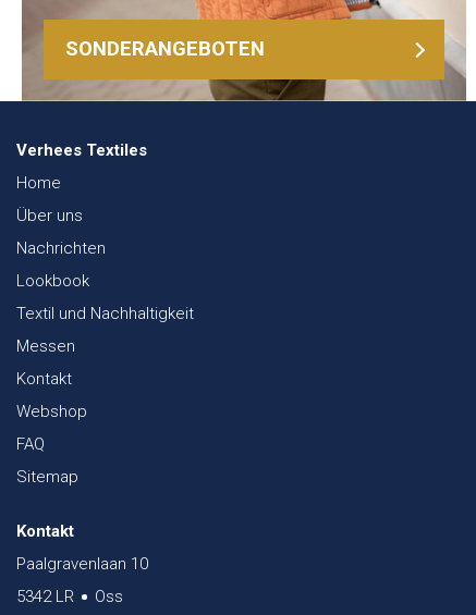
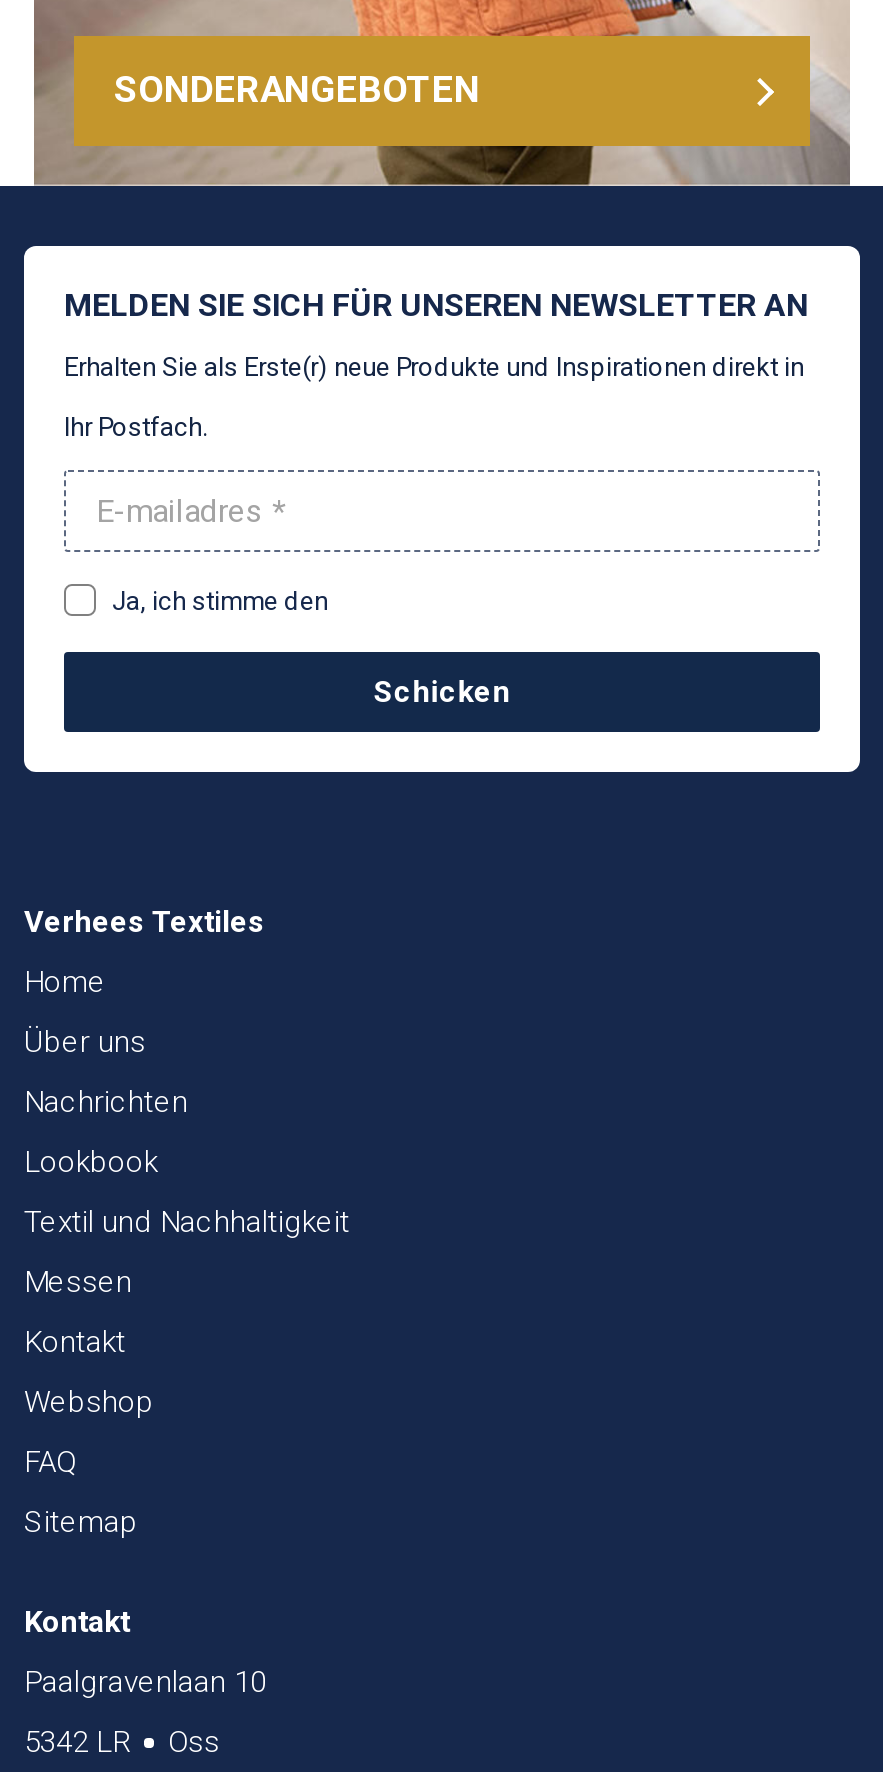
+ [image]
+ MELDEN SIE SICH FÜR UNSEREN NEWSLETTER AN
+ Erhalten Sie als Erste(r) neue Produkte und Inspirationen direkt in
+ Ihr Postfach.

+ Ja, ich stimme den
+ Schicken
